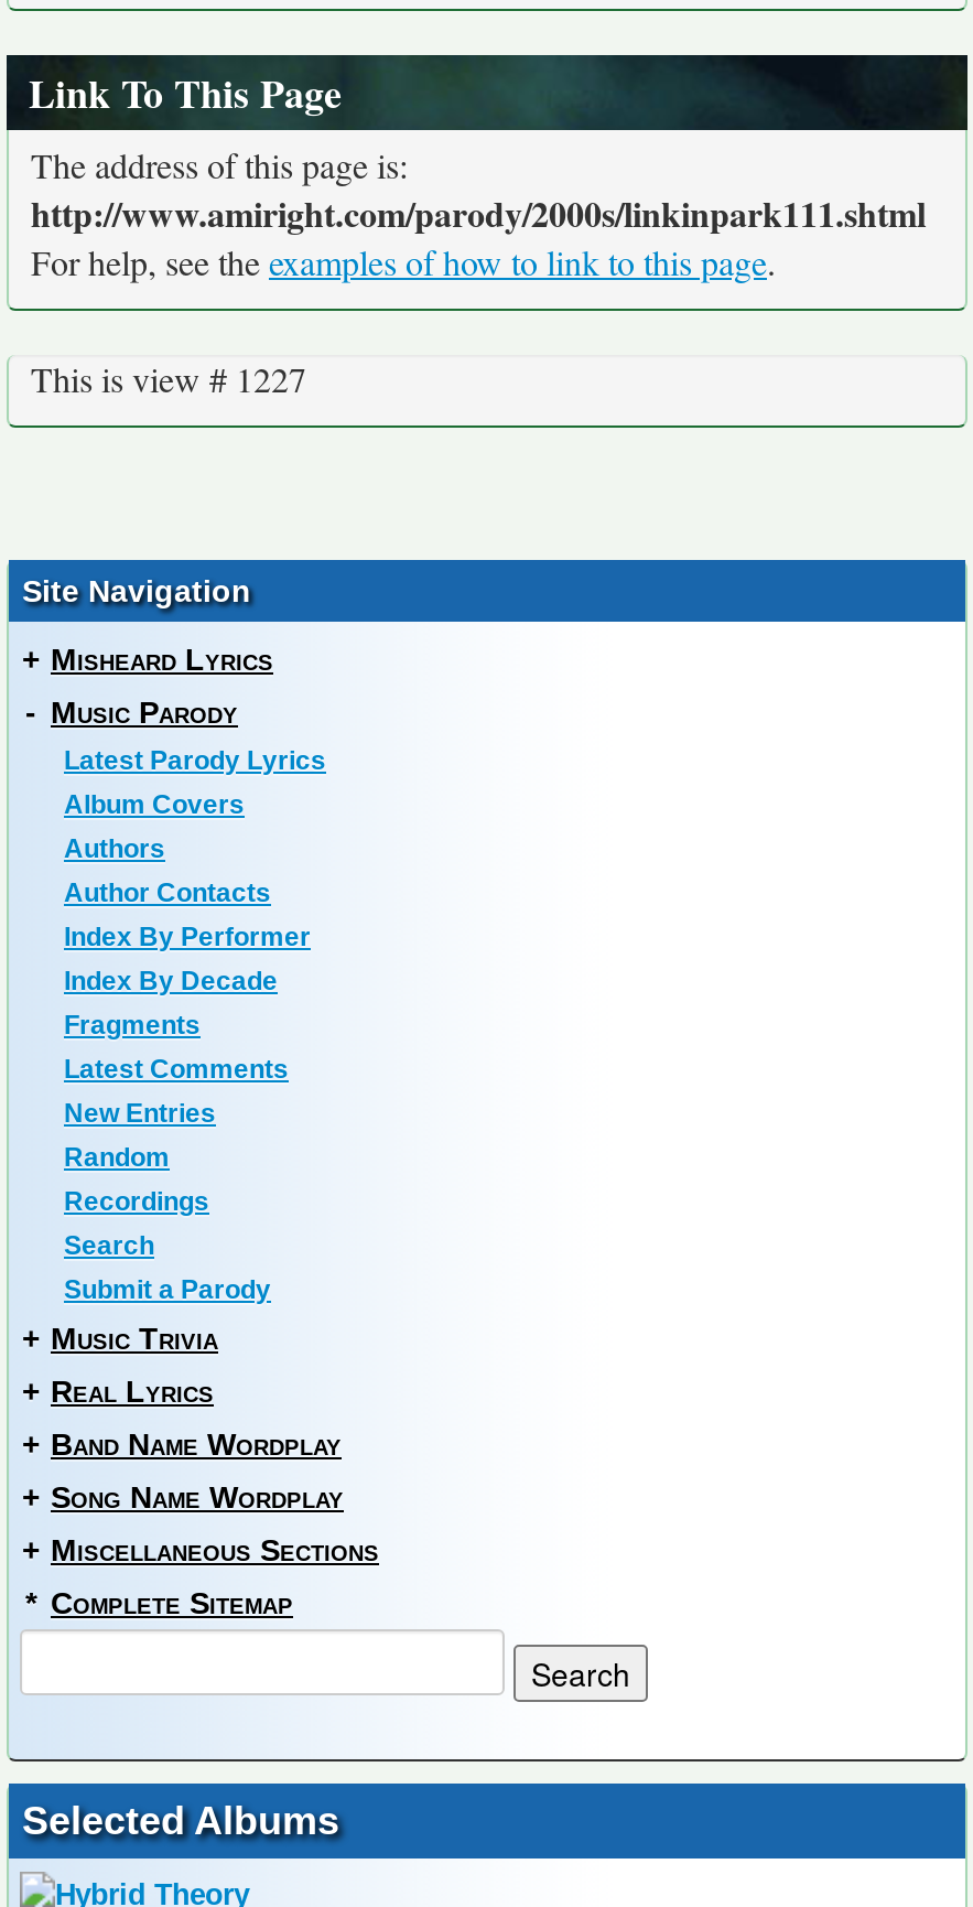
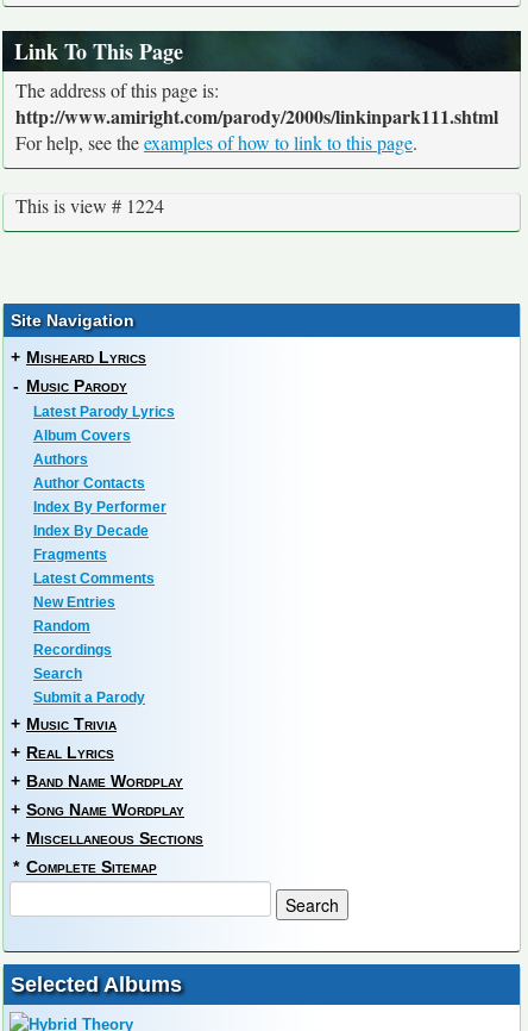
- This is view # 1227
+ This is view # 1224
